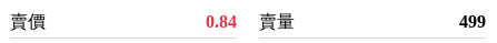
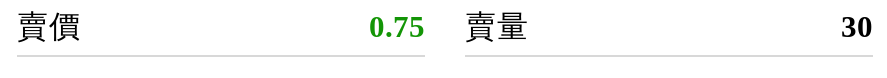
- 0.84
+ 0.75

- 499
+ 30
